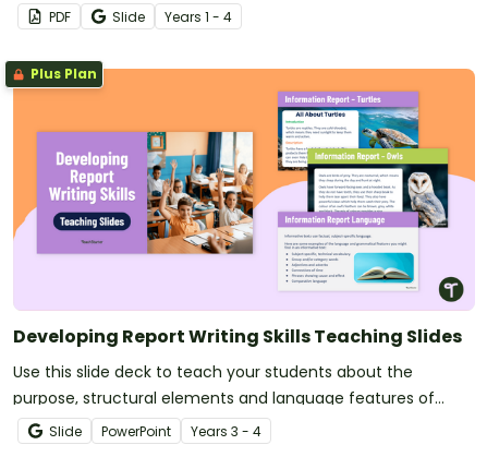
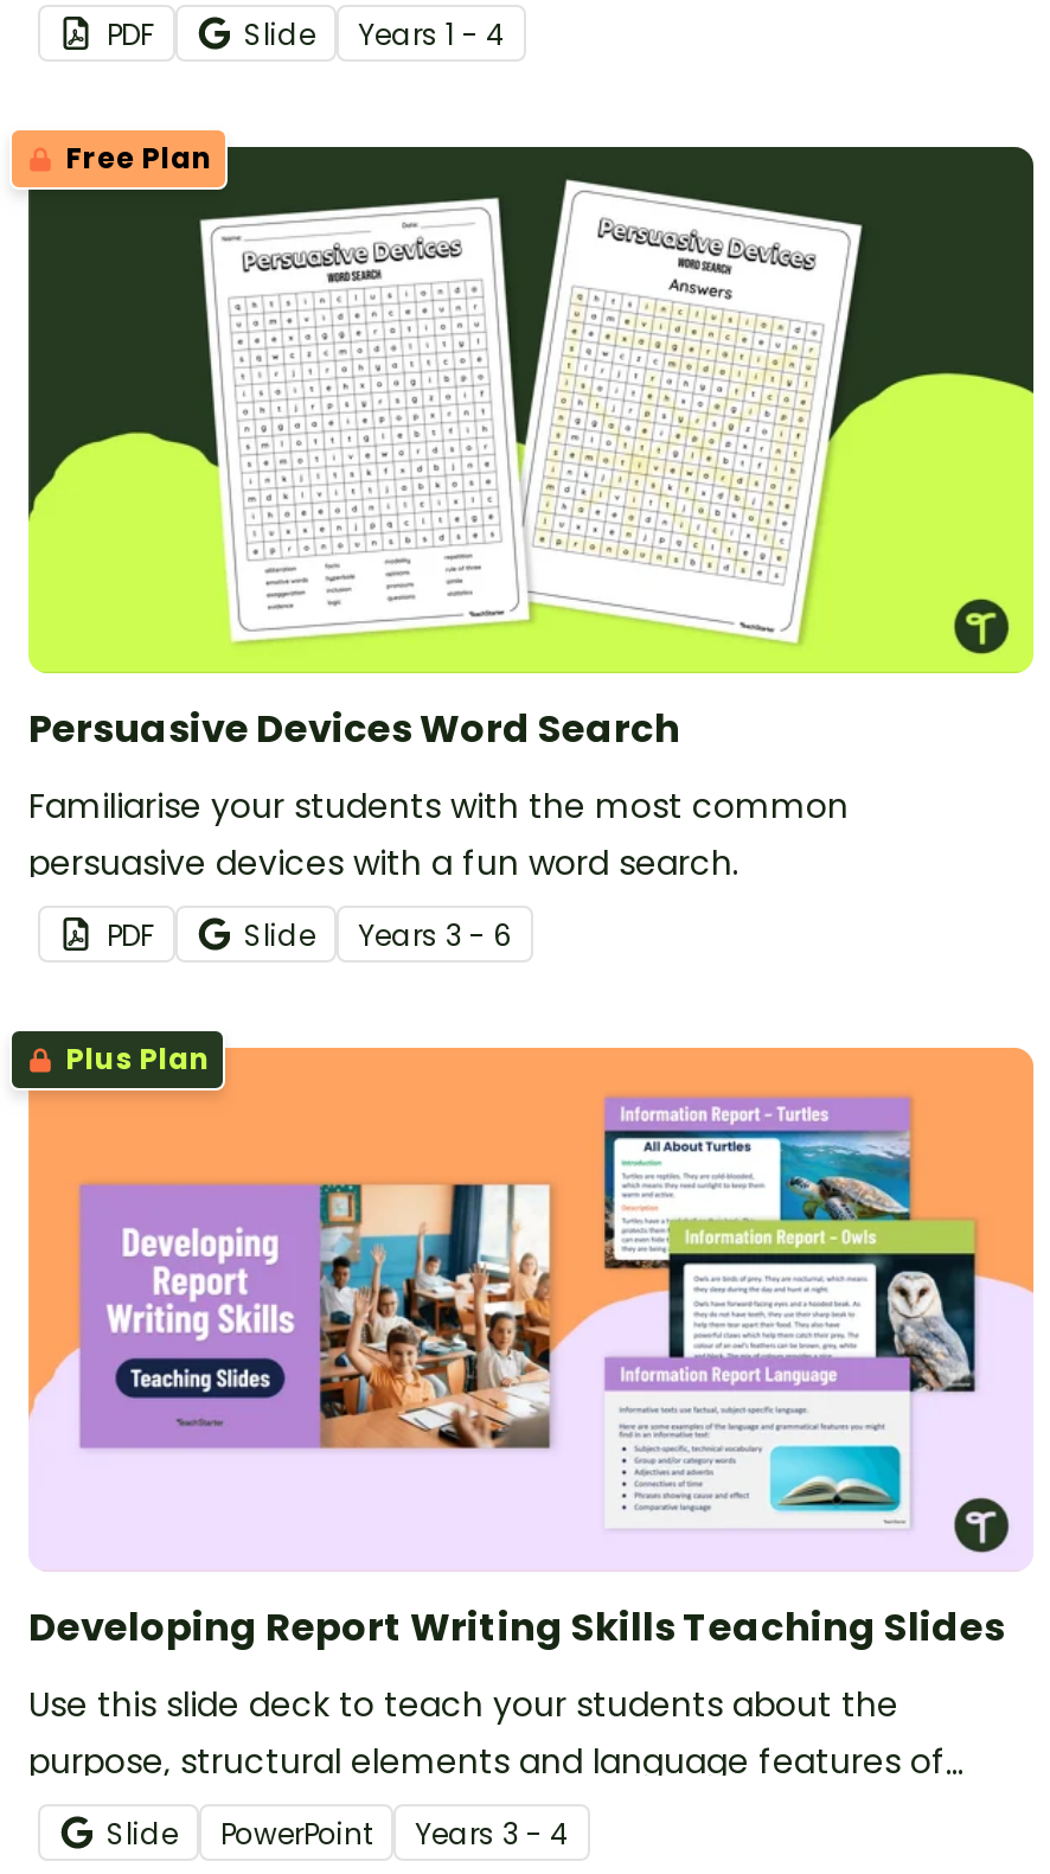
+ [image]
+ Free Plan

+ Persuasive Devices Word Search
+ Familiarise your students with the most common
+ persuasive devices with a fun word search.
+ PDF
+ Slide
+ Year s 3 - 6
